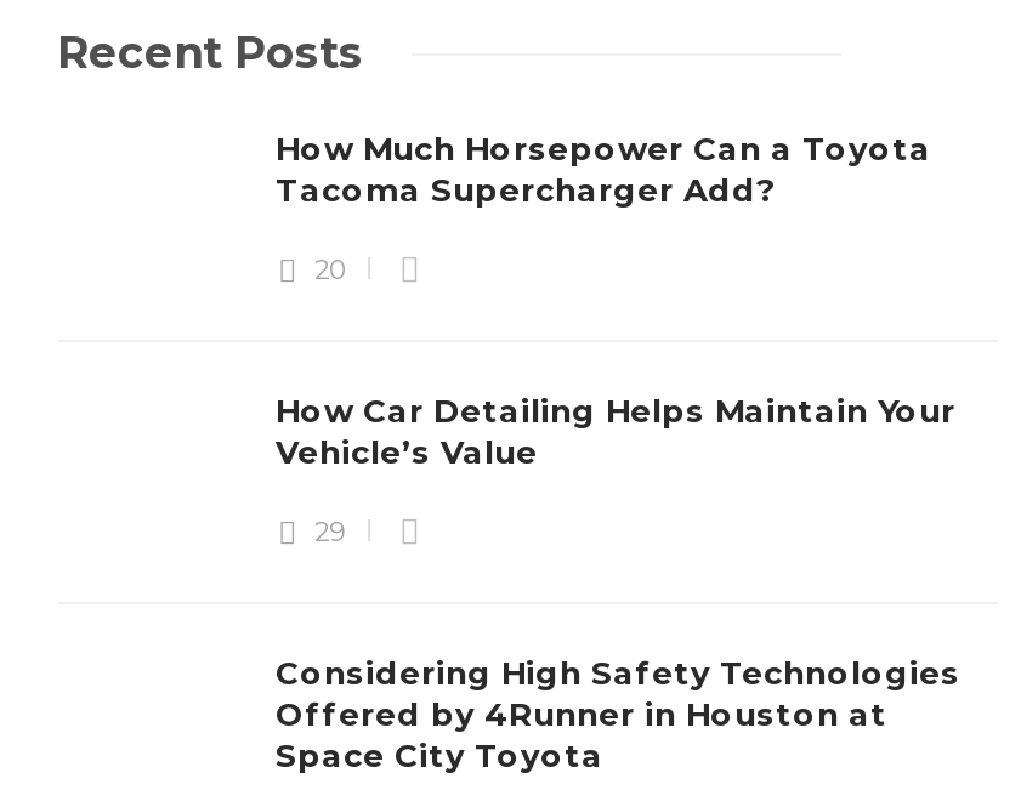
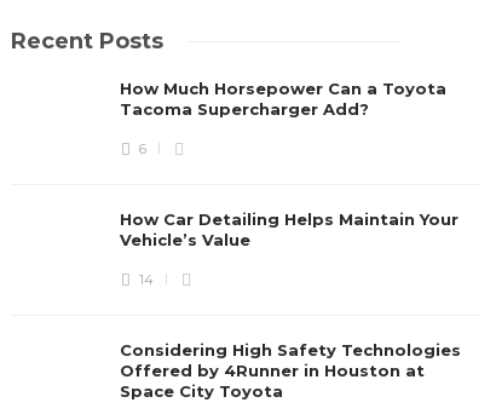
- 20
+ 6

- 29
+ 14
